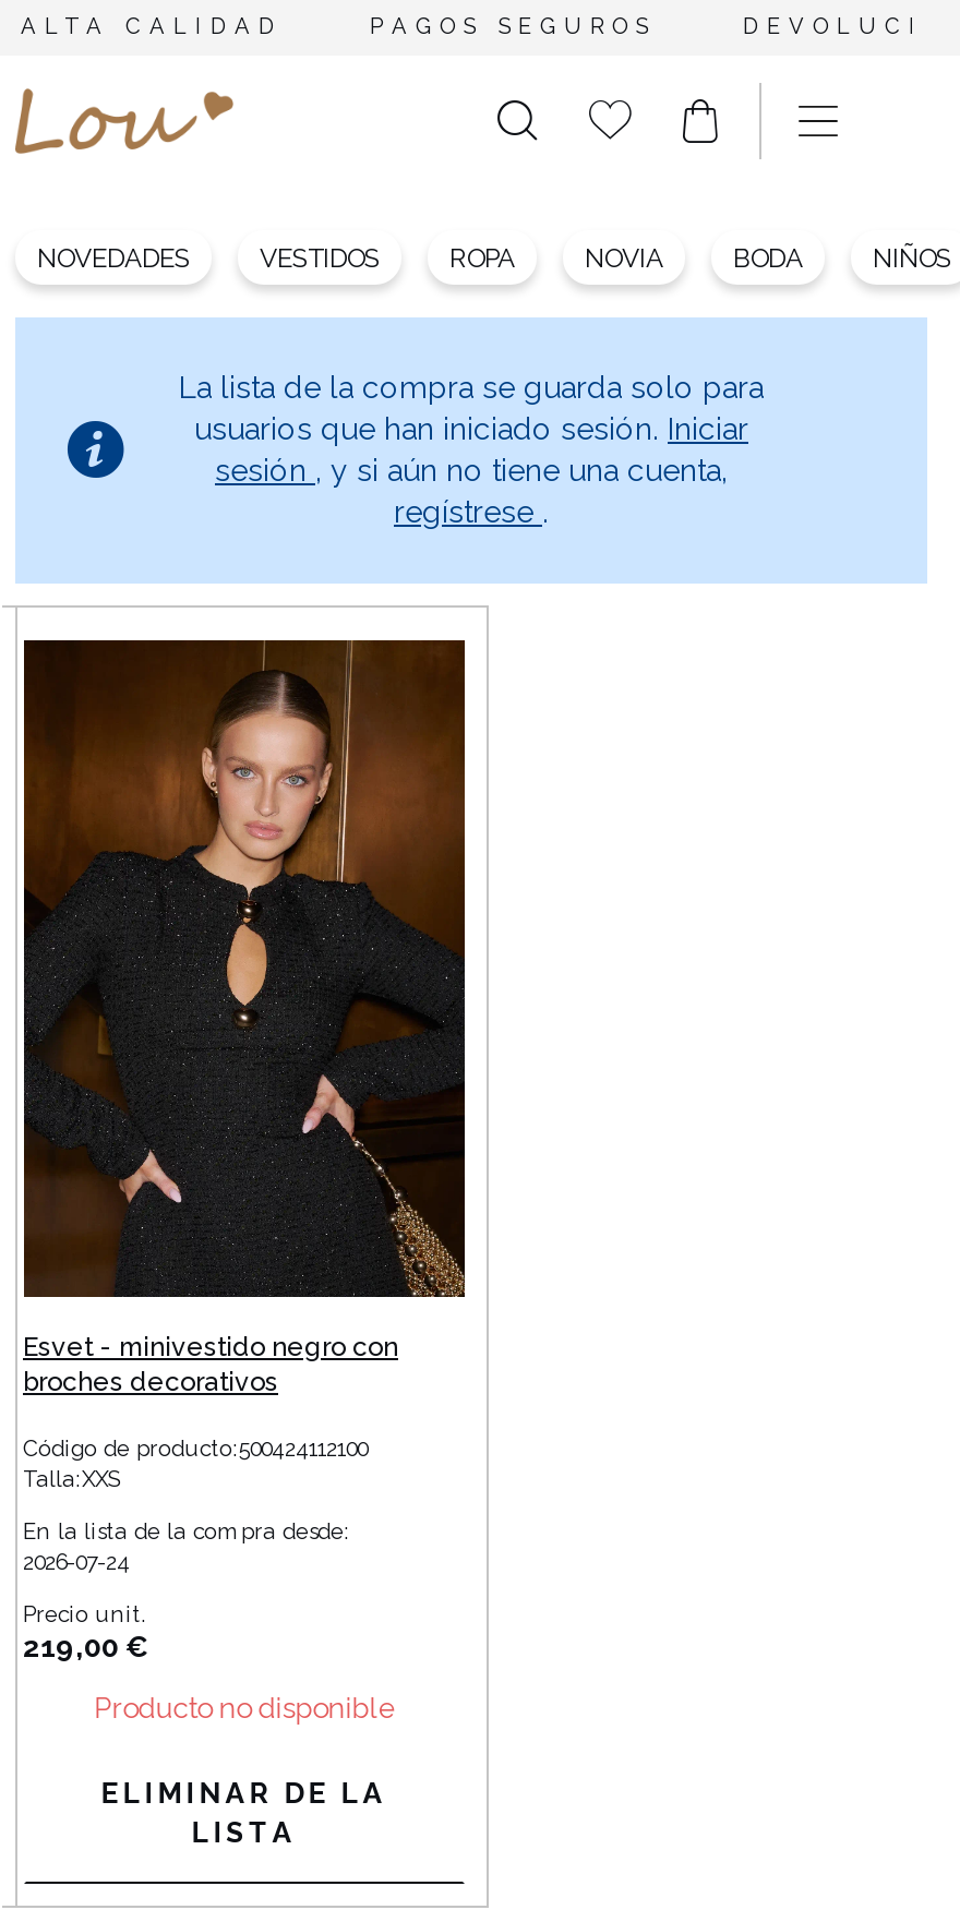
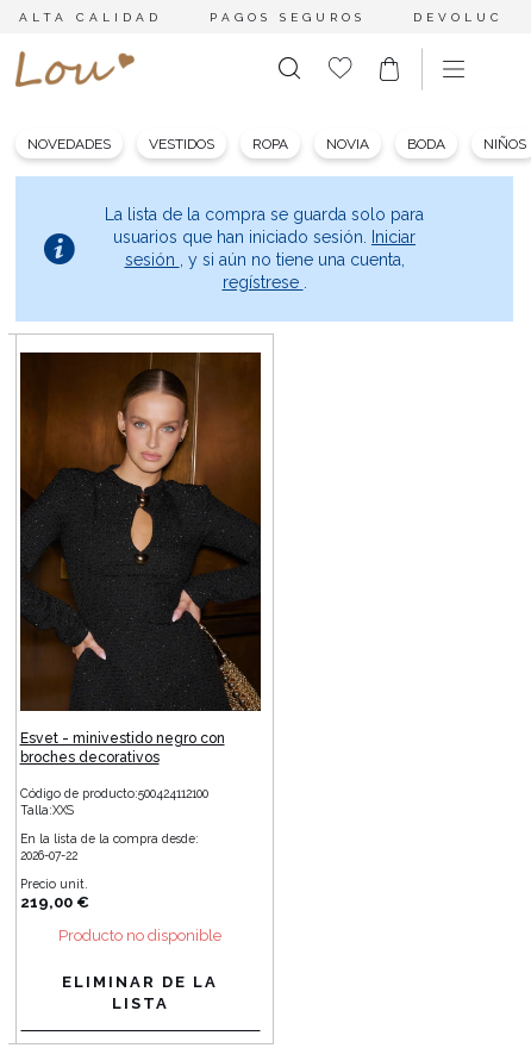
- 2026-07-24
+ 2026-07-22
